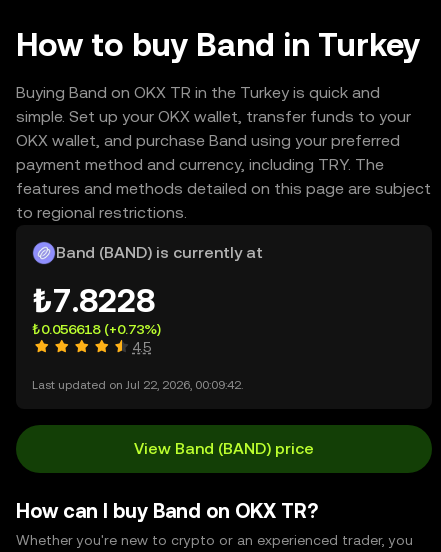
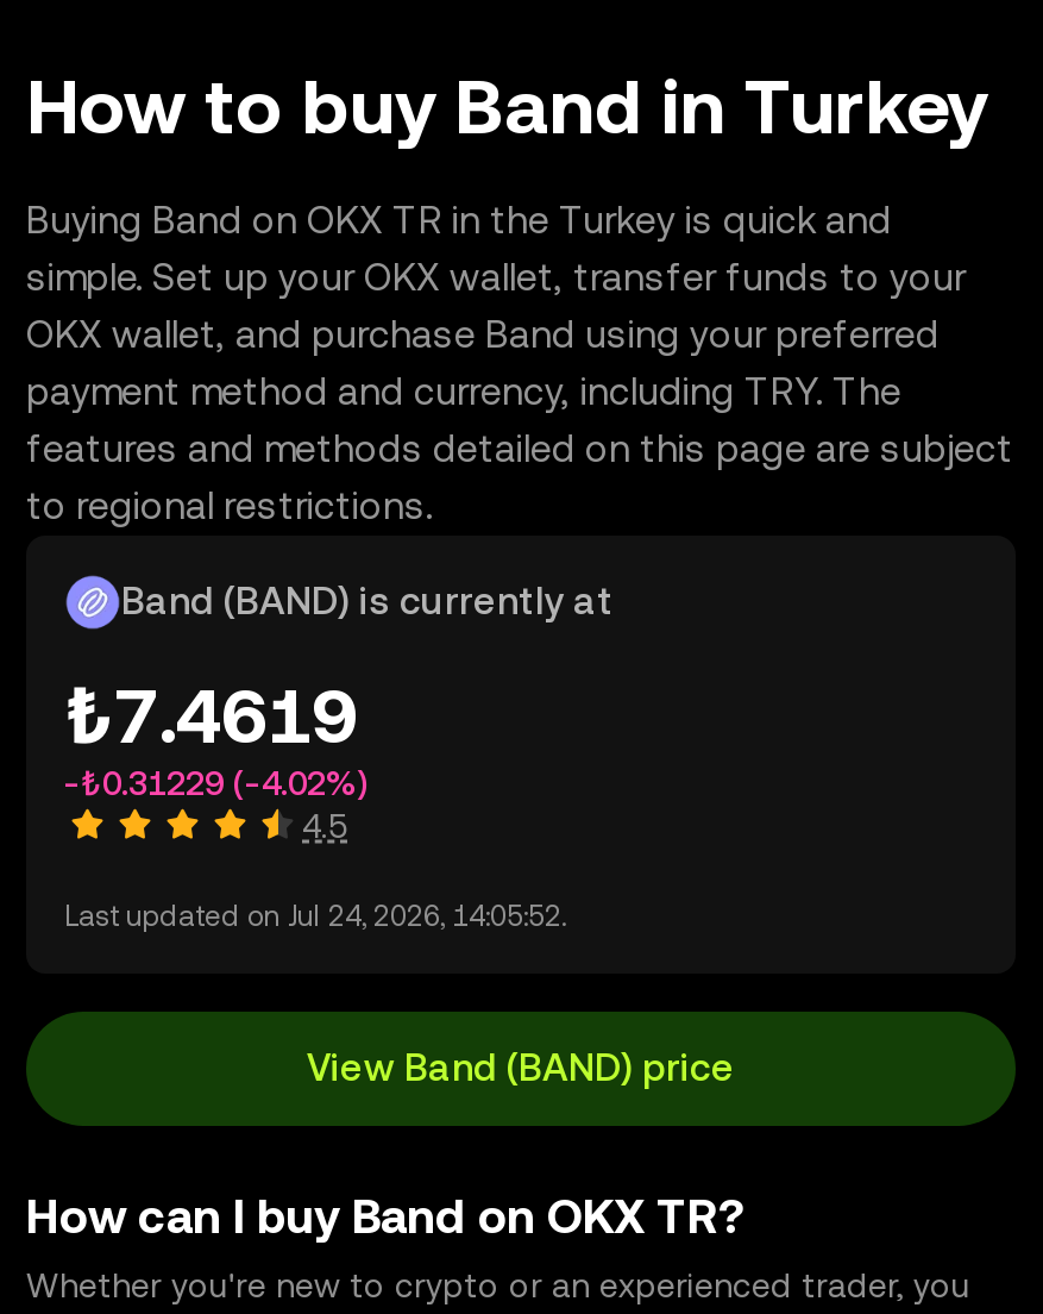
- ₺7.8228
+ ₺7.4619

- ₺0.056618 (+0.73%)
+ -₺0.31229 (-4.02%)

- Last updated on Jul 22, 2026, 00:09:42.
+ Last updated on Jul 24, 2026, 14:05:52.
